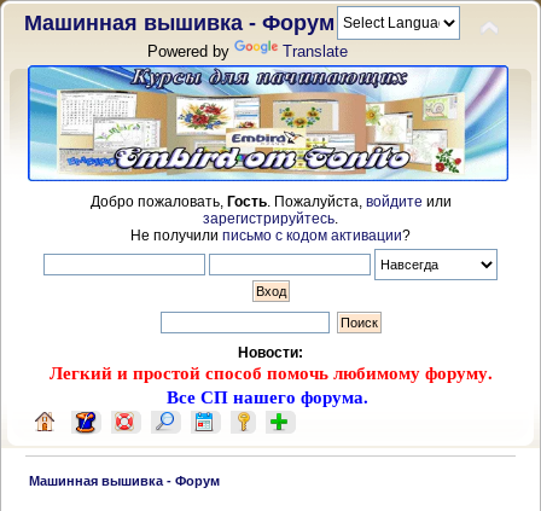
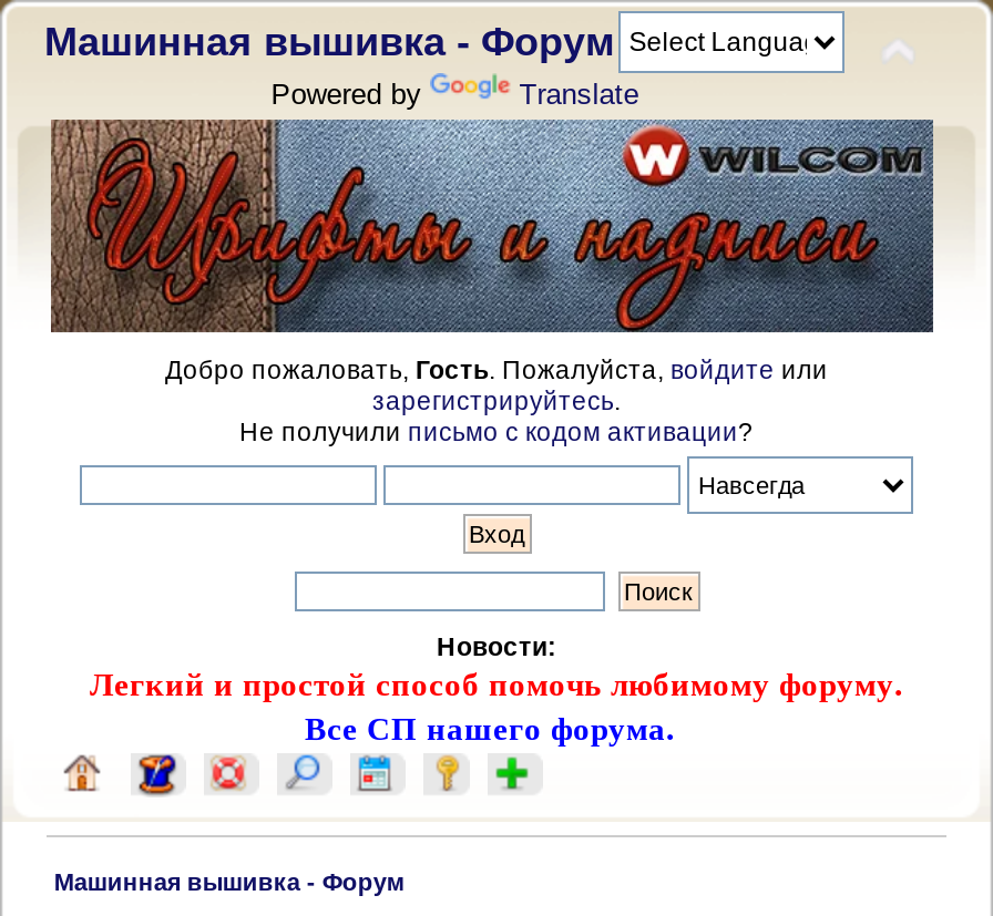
- [image]
+ [image]
